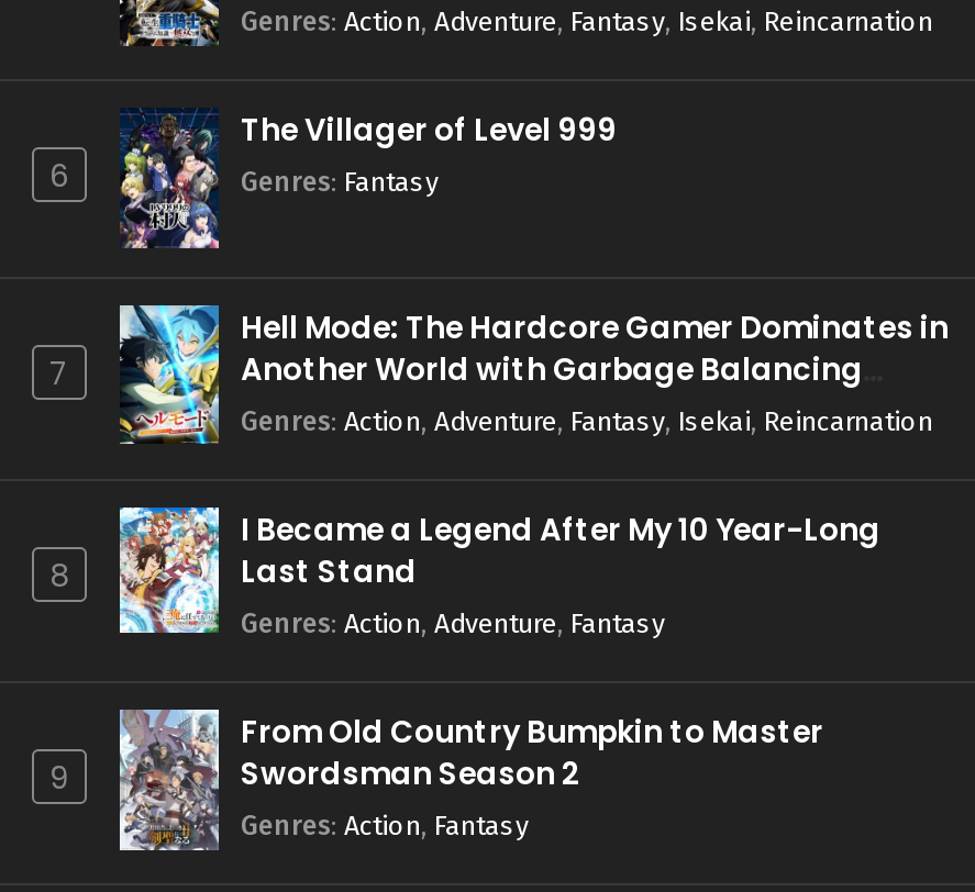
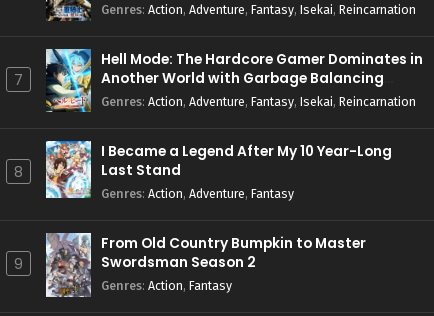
- [image]
- The Villager of Level 999
- Genres: Fantasy

- 6
